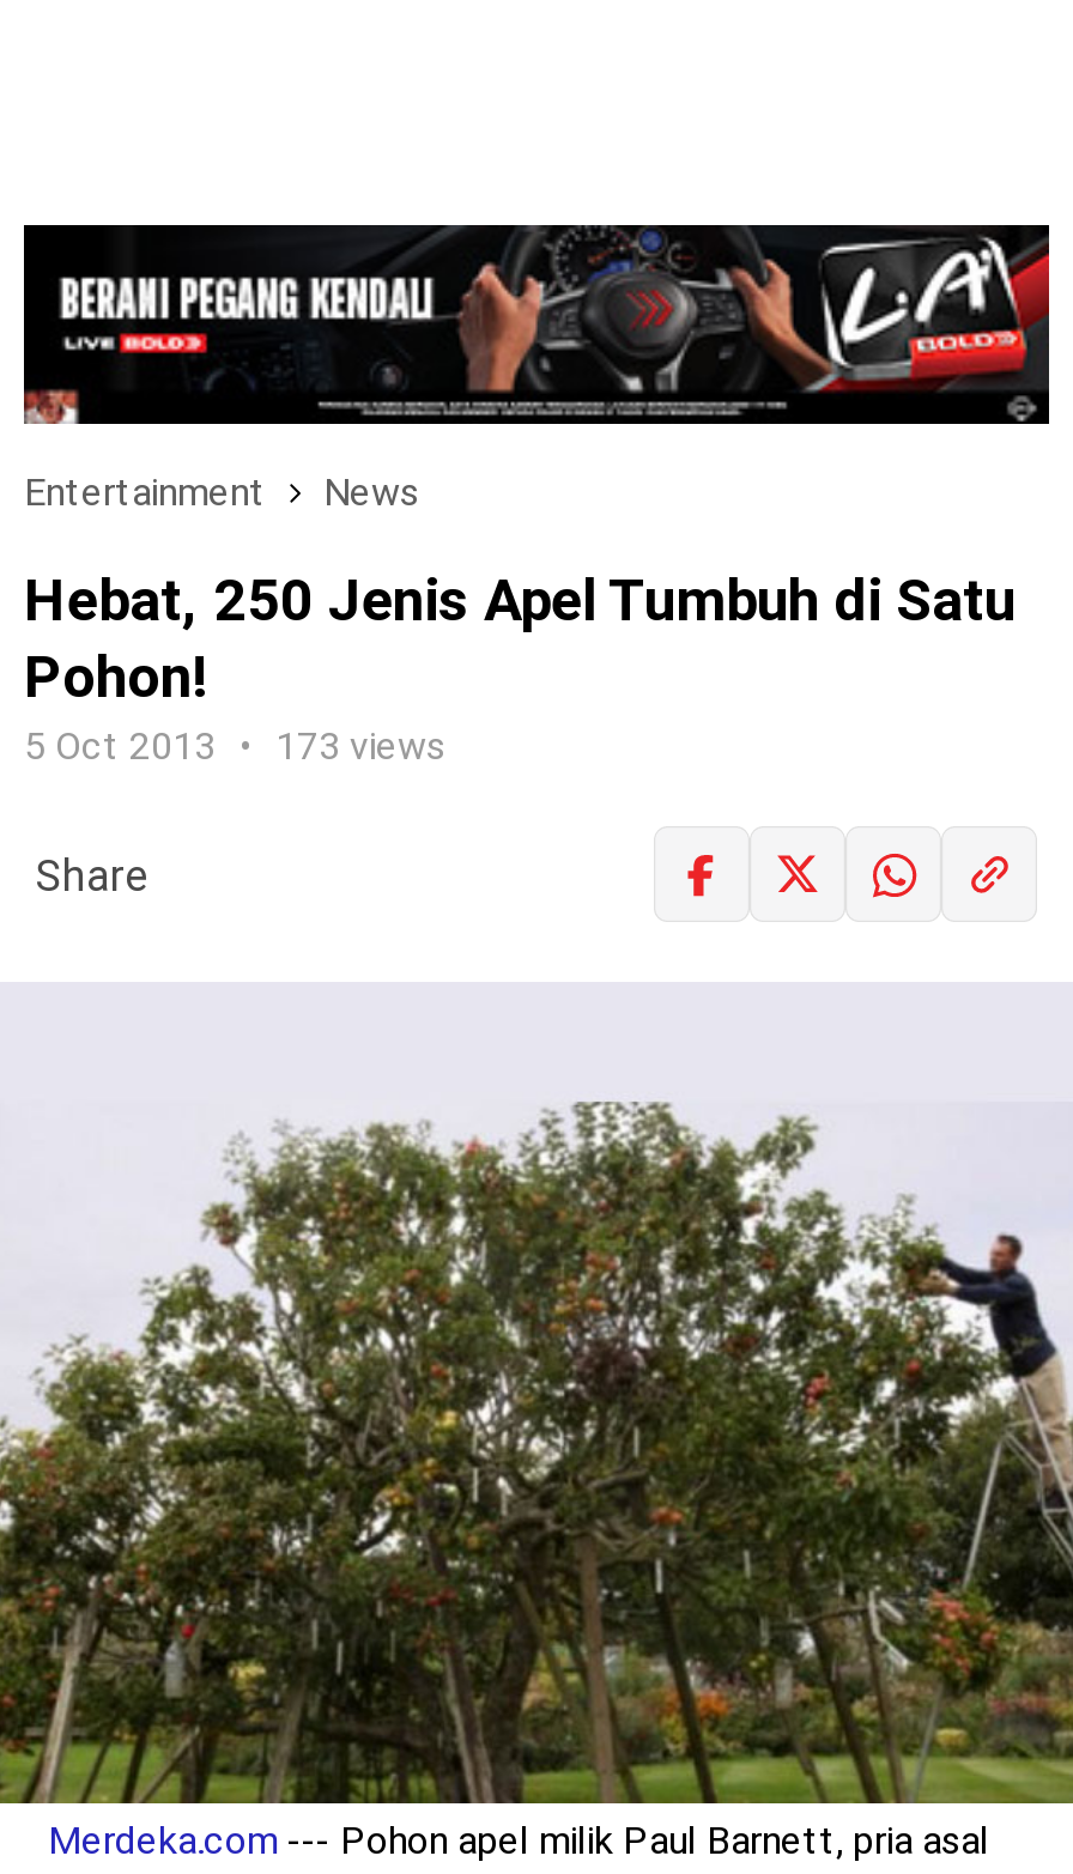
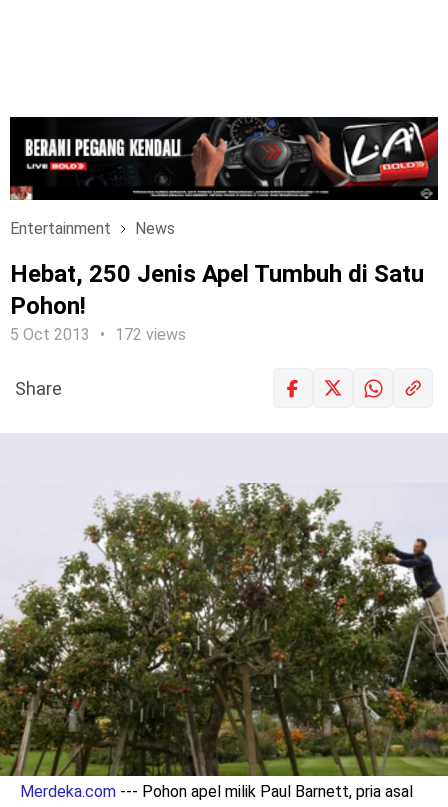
- 5 Oct 2013 173 views
+ 5 Oct 2013 172 views
